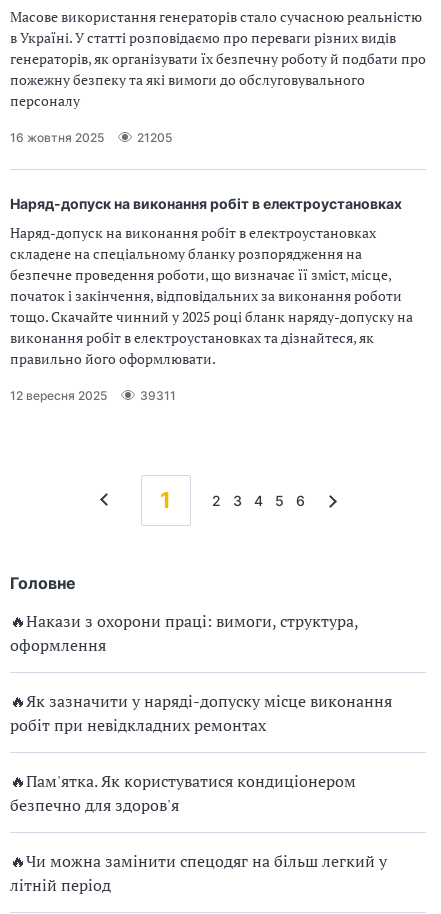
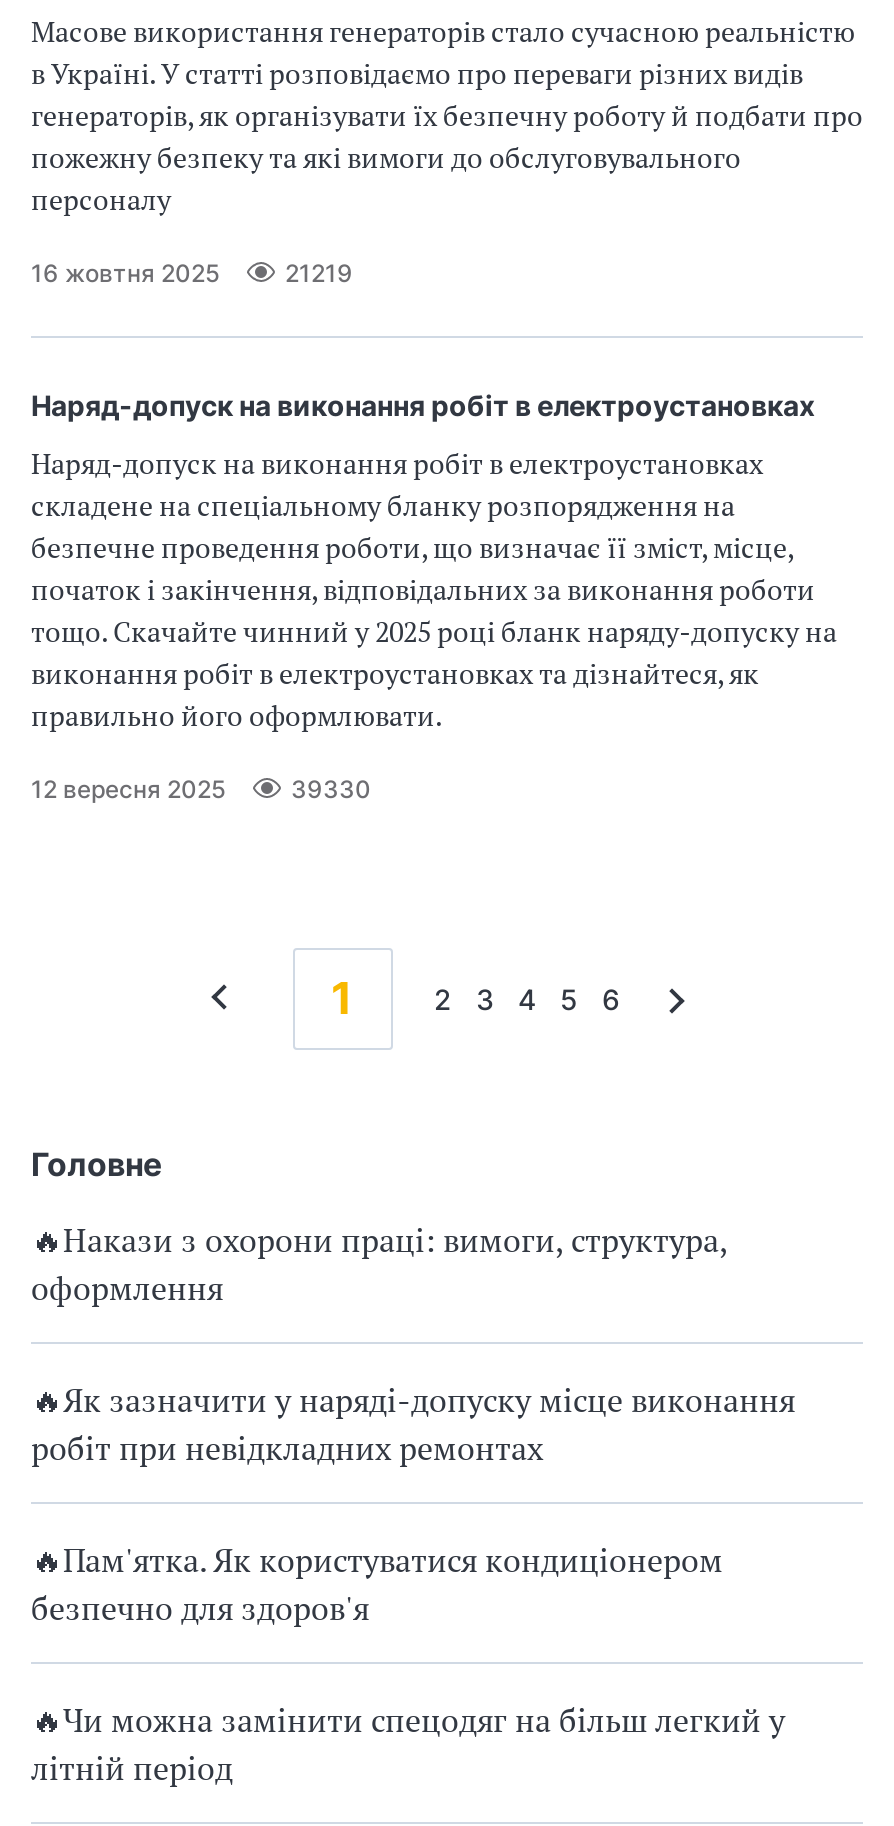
- 21205
+ 21219

- 39311
+ 39330
